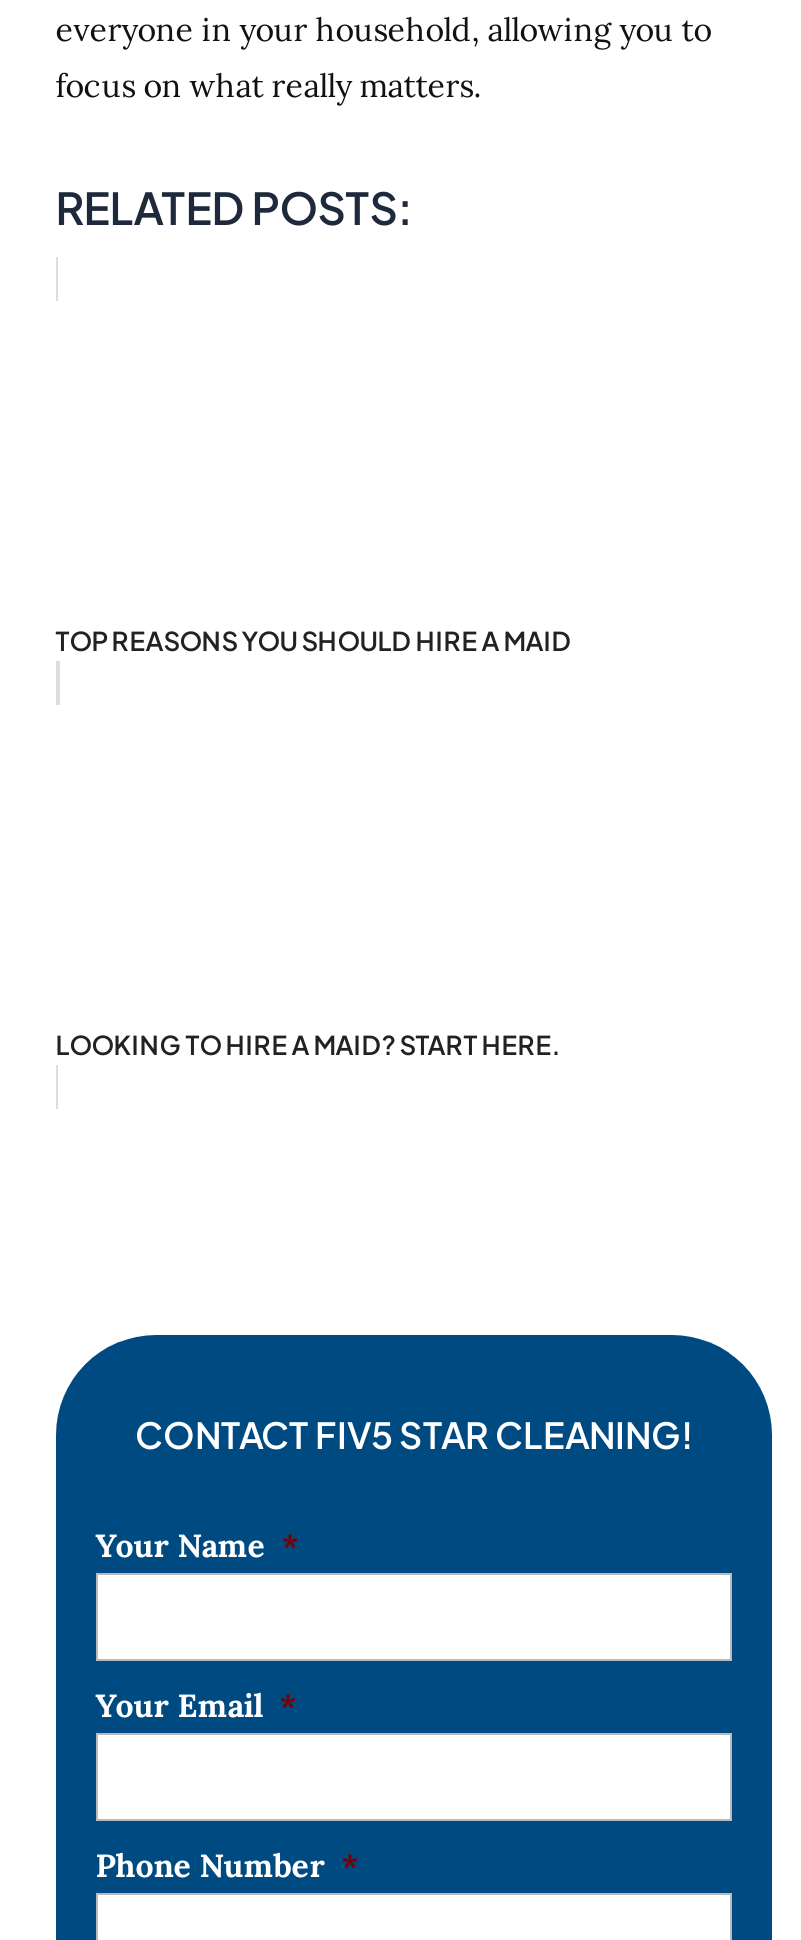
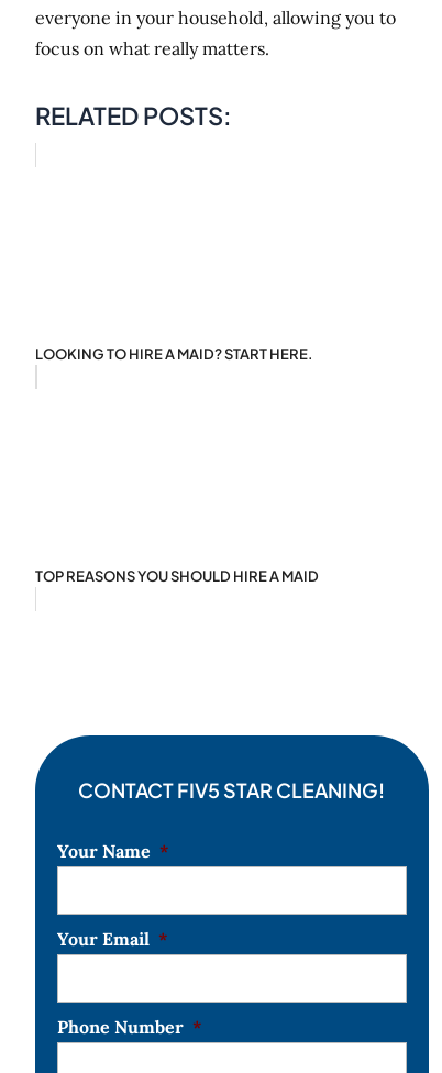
moved down: TOP REASONS YOU SHOULD HIRE A MAID

moved up: LOOKING TO HIRE A MAID? START HERE.
